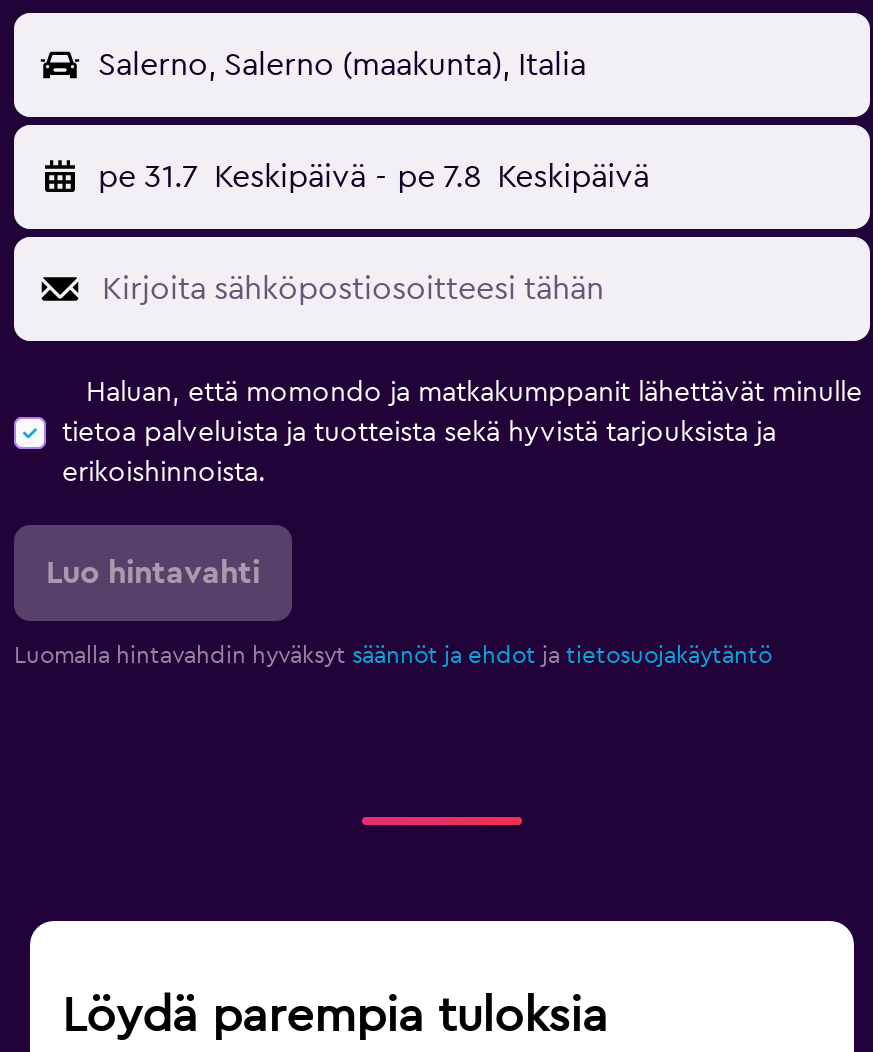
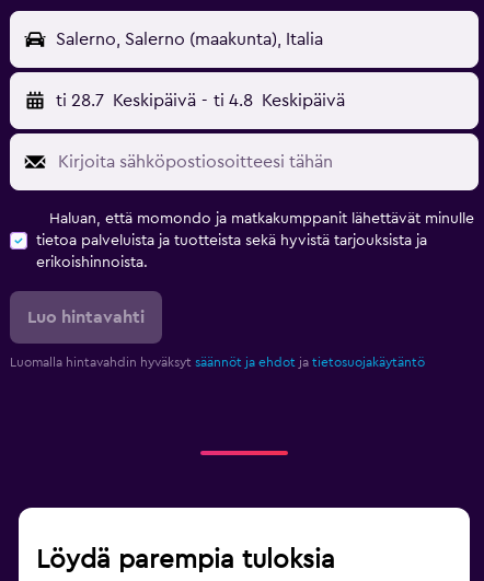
- pe 31.7 Keskipäivä - pe 7.8 Keskipäivä
+ ti 28.7 Keskipäivä - ti 4.8 Keskipäivä
